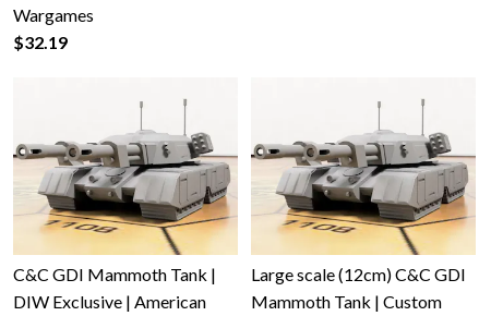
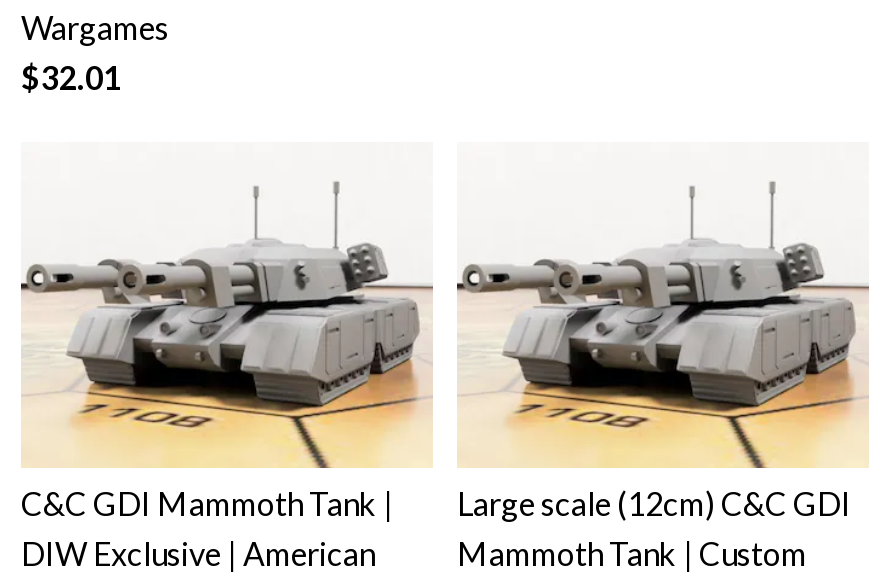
- $32.19
+ $32.01
